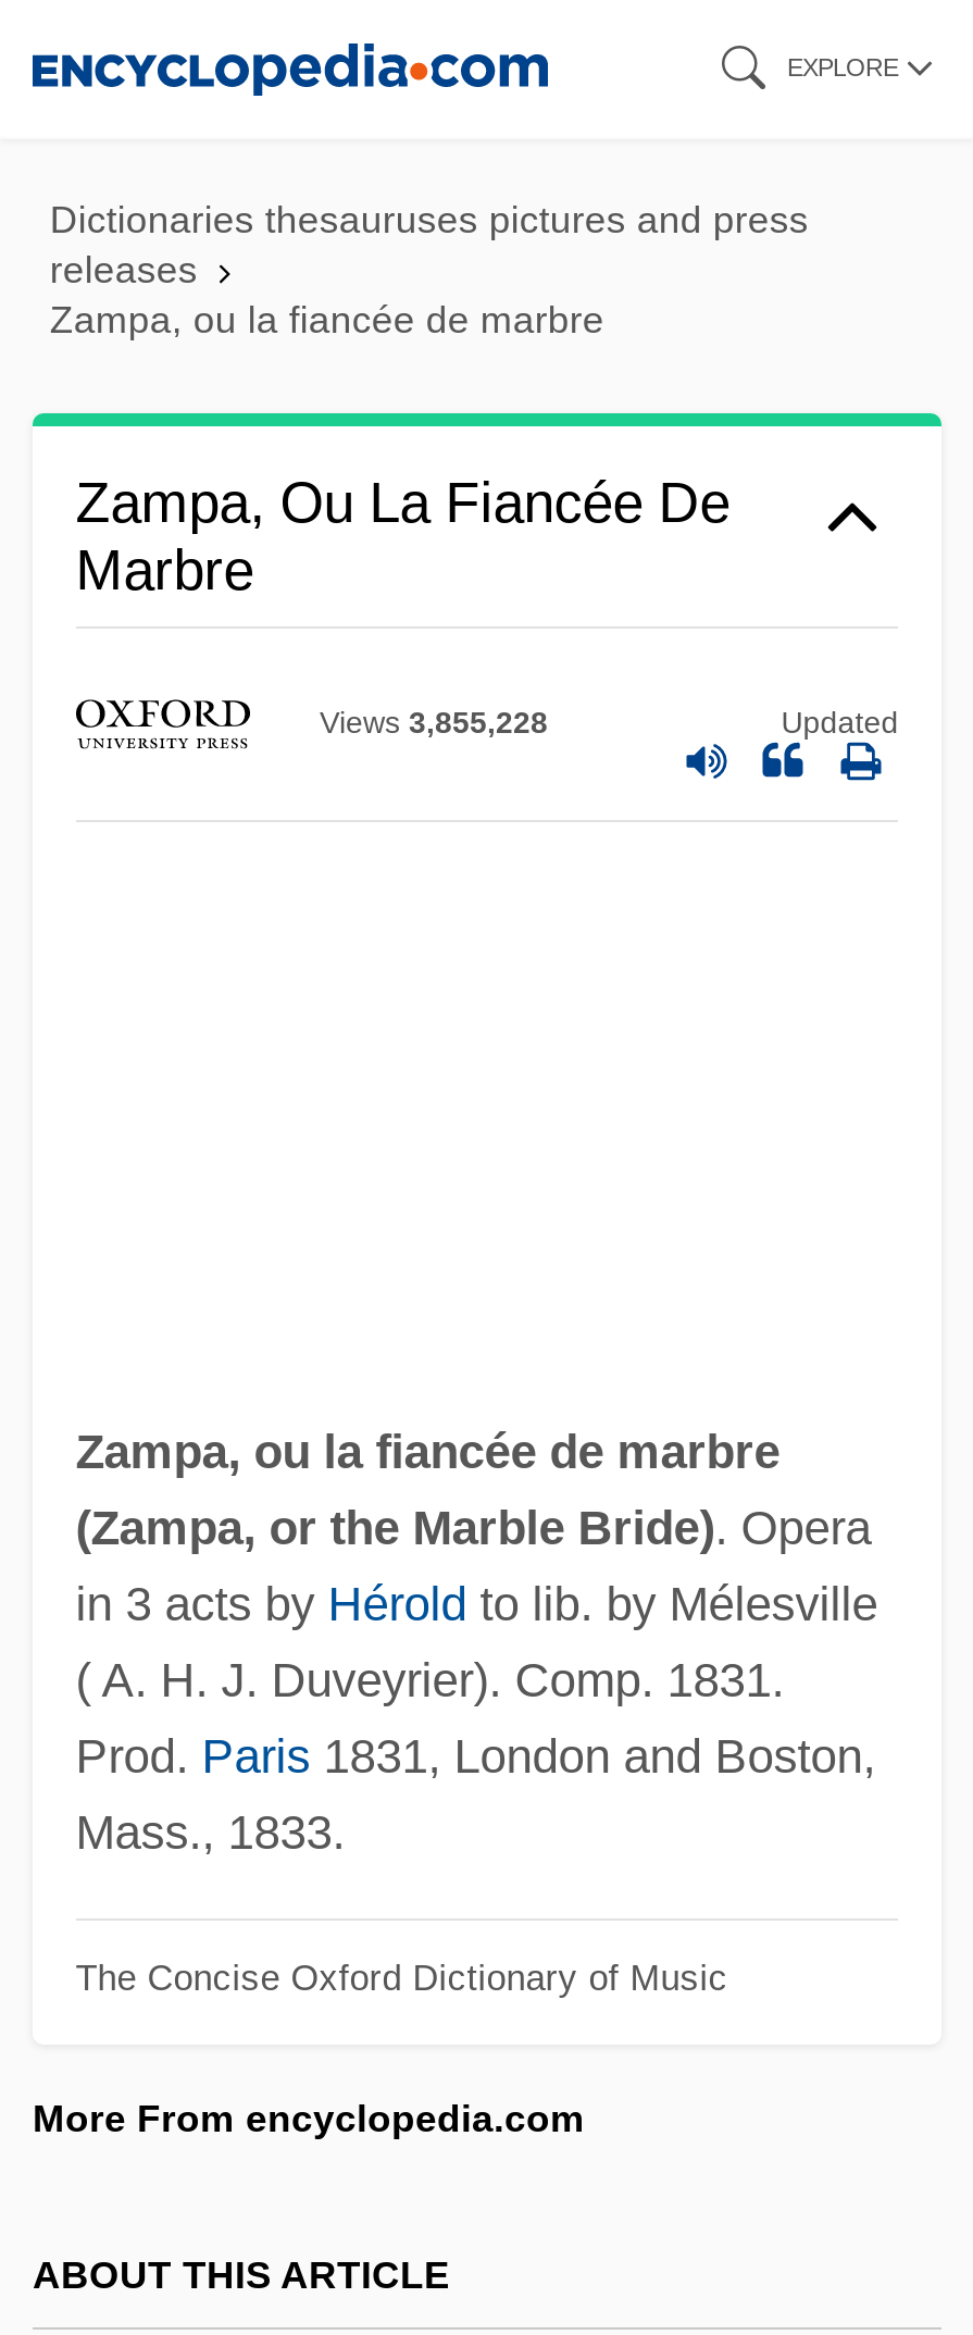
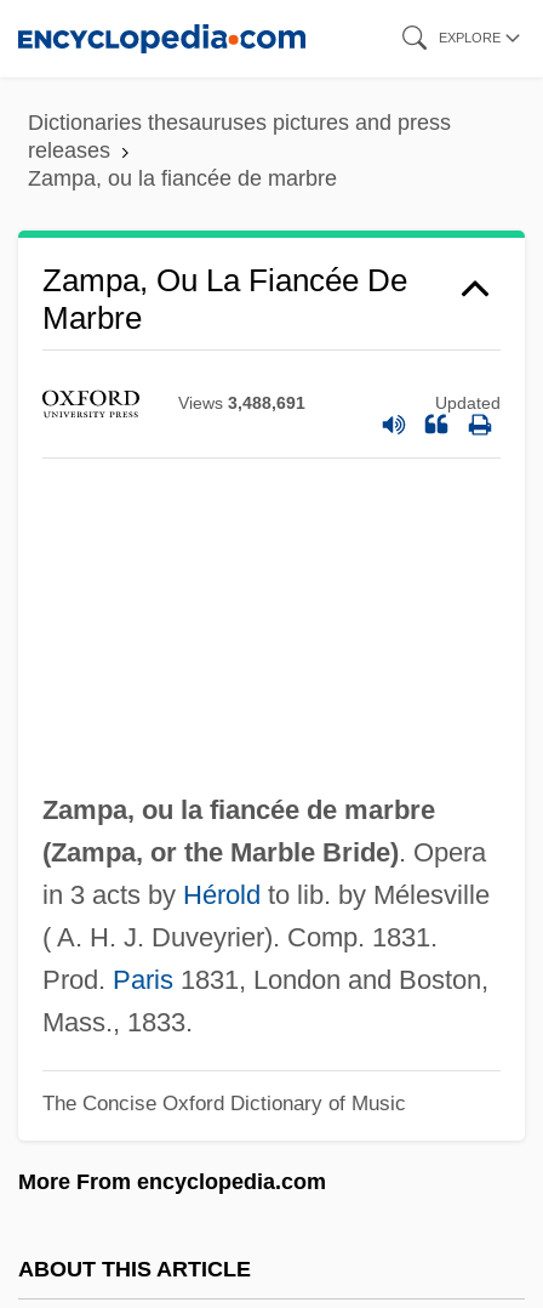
- Views 3,855,228
+ Views 3,488,691
